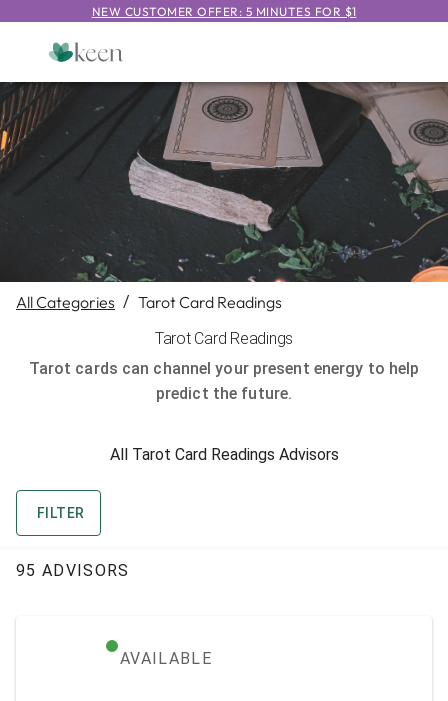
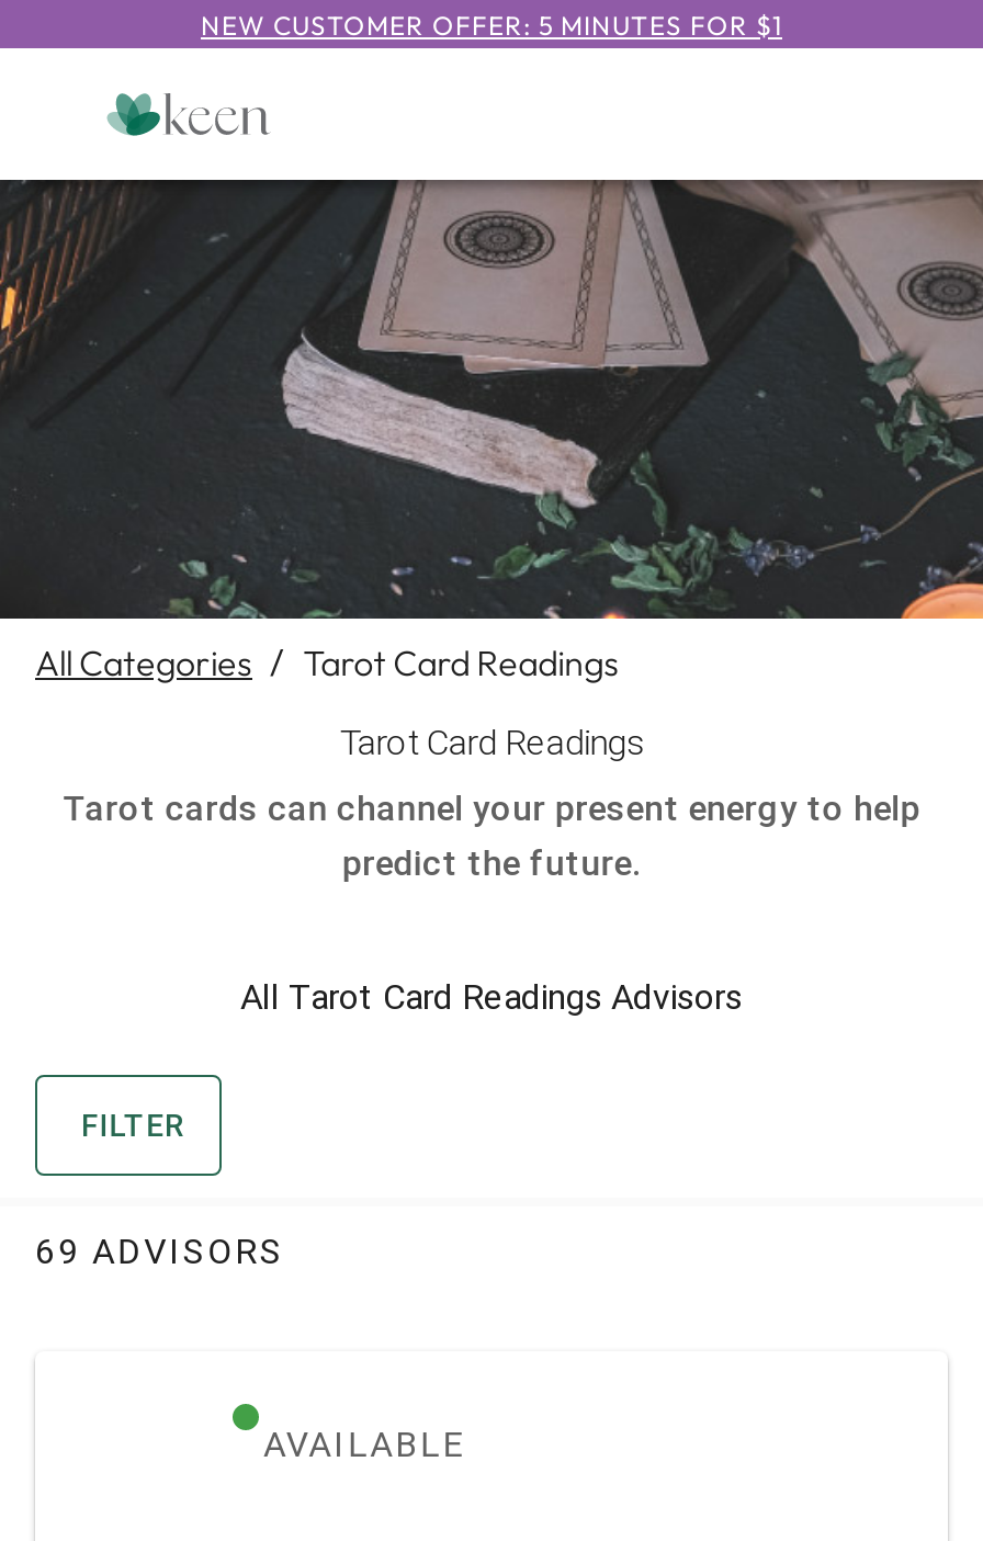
- 95 ADVISORS
+ 69 ADVISORS
